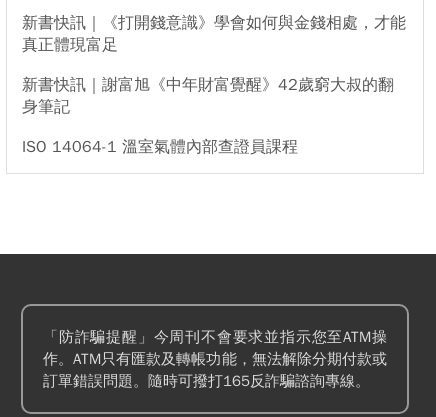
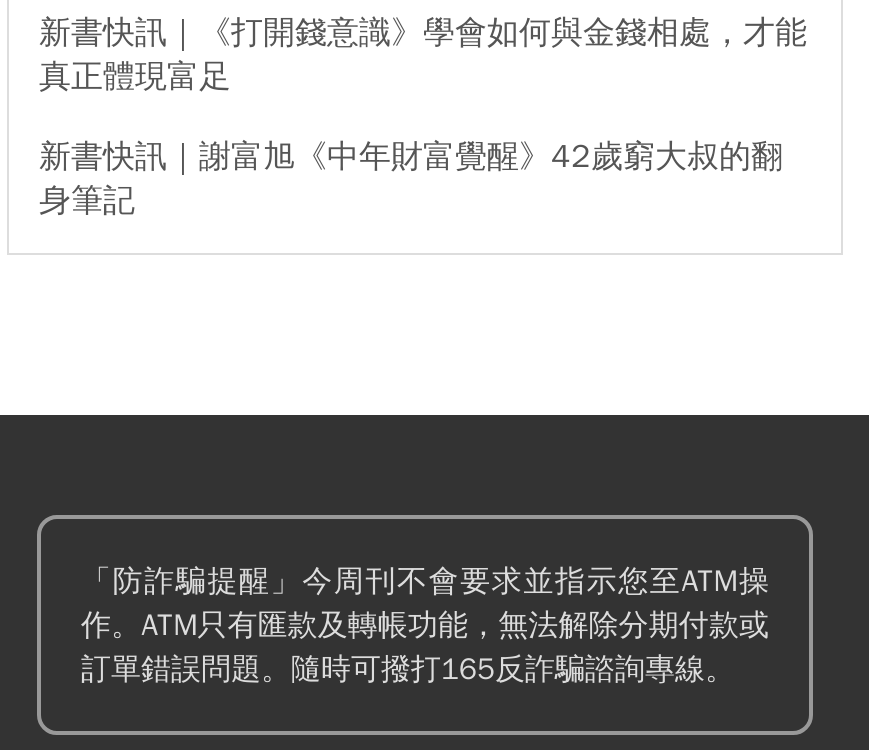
- ISO 14064-1 溫室氣體內部查證員課程
